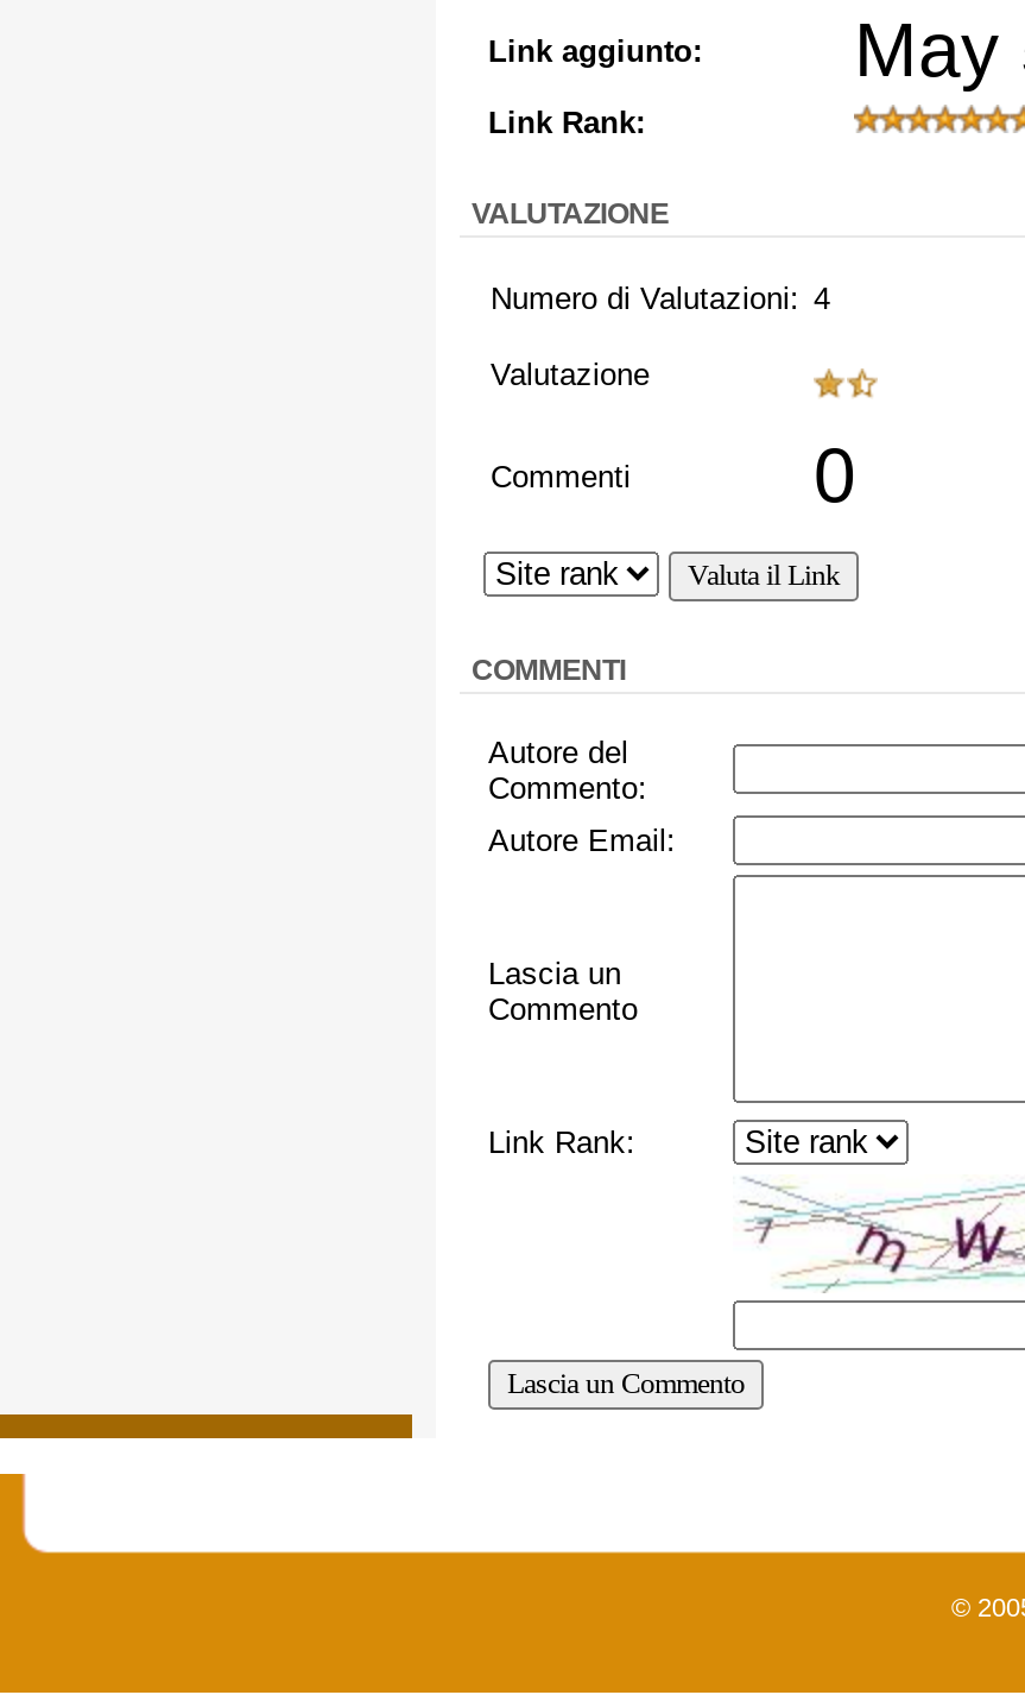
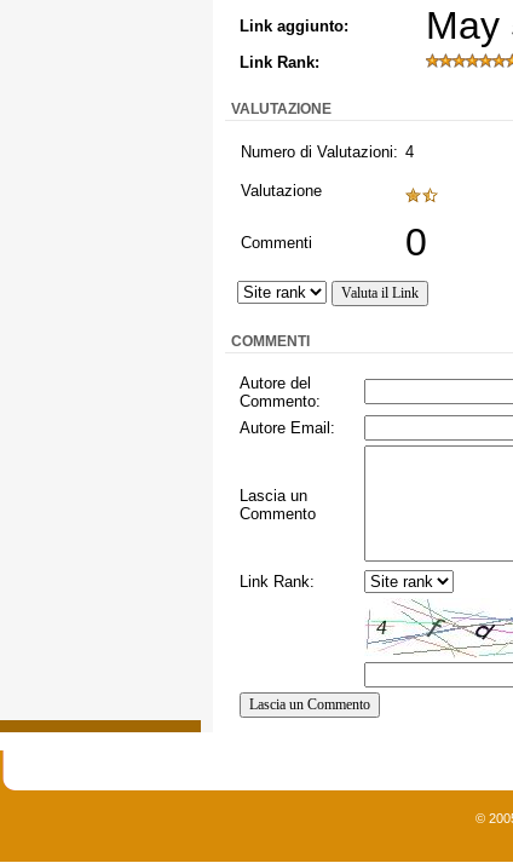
- [image]
+ [image]
